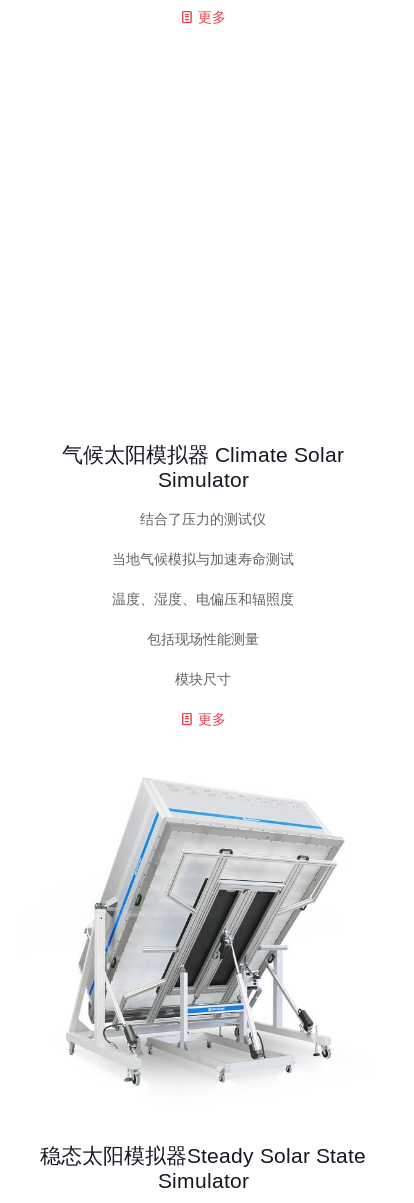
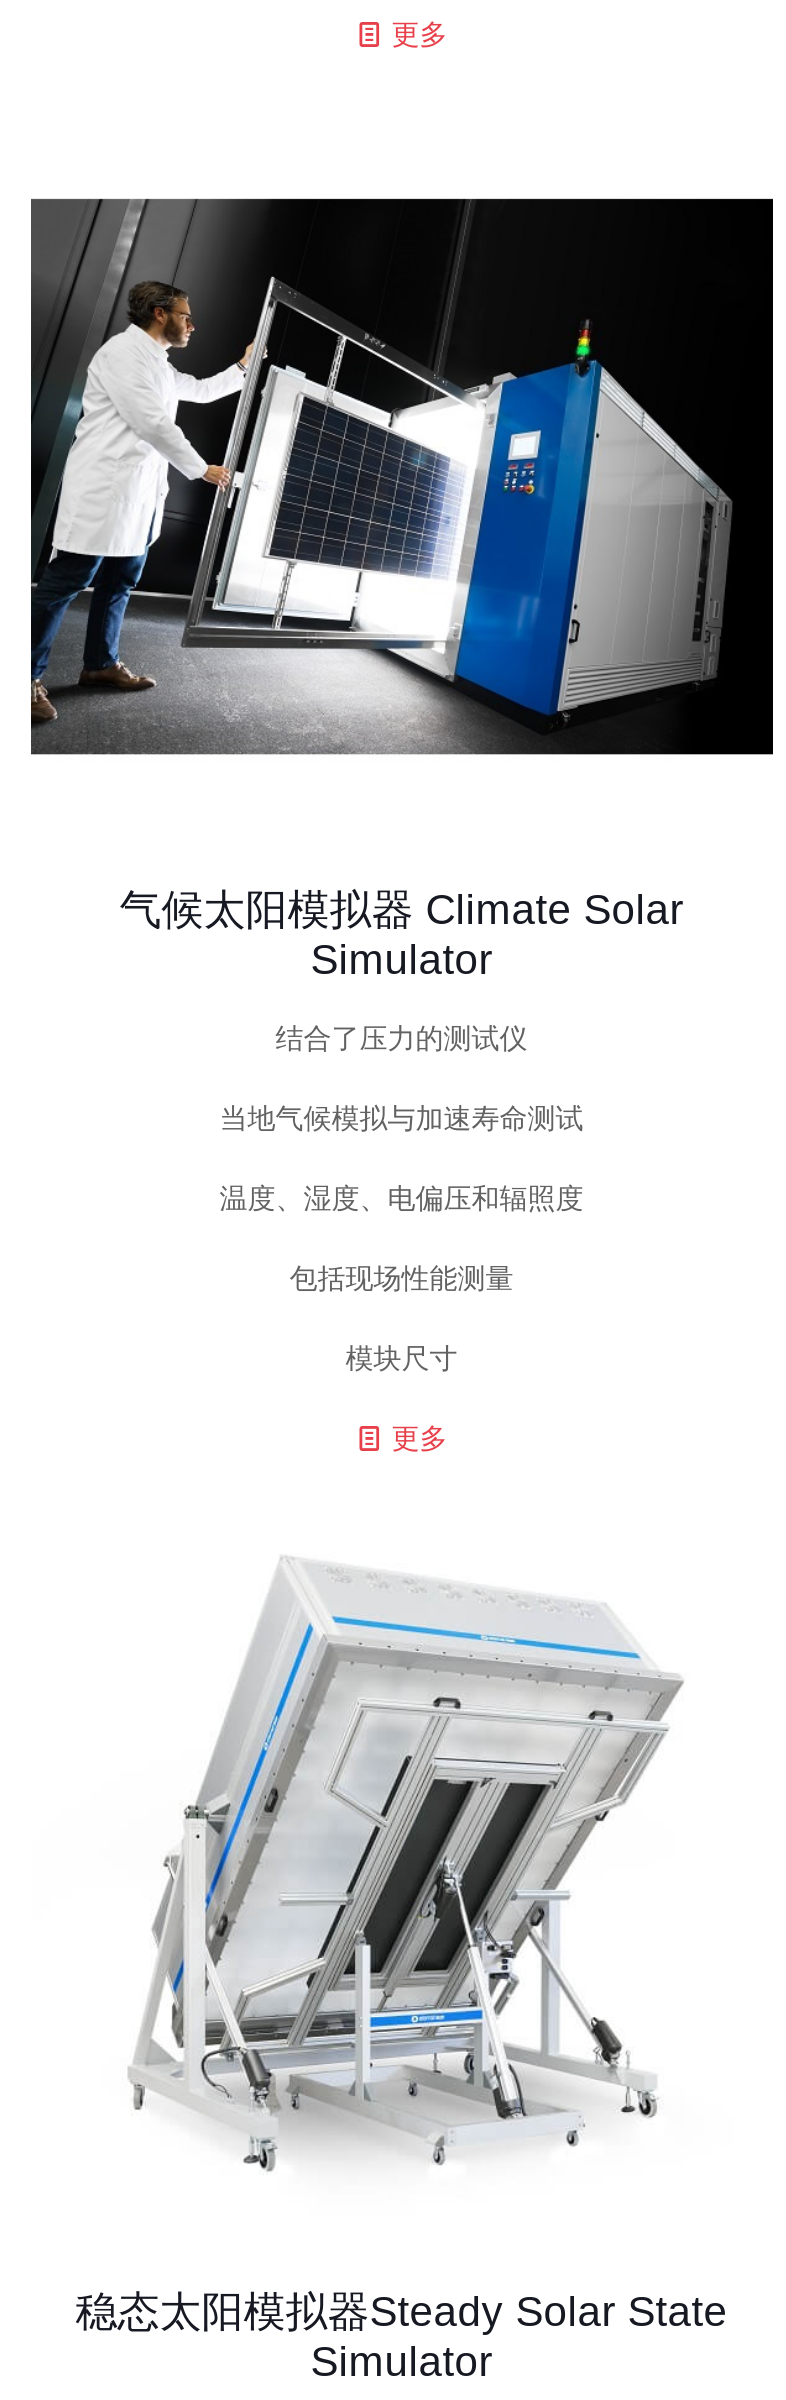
+ [image]
